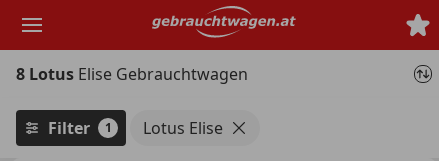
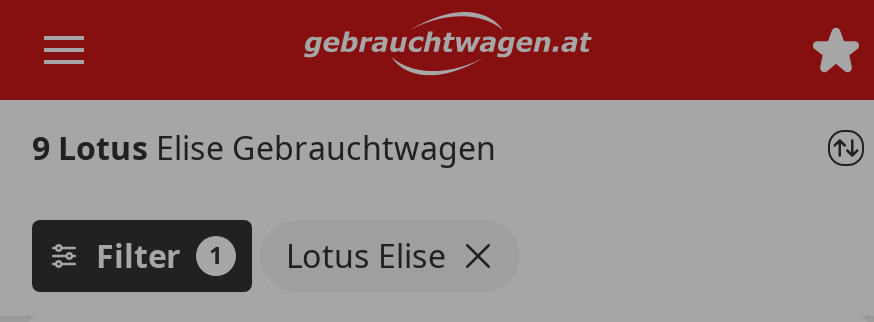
- 8 Lotus Elise Gebrauchtwagen
+ 9 Lotus Elise Gebrauchtwagen
